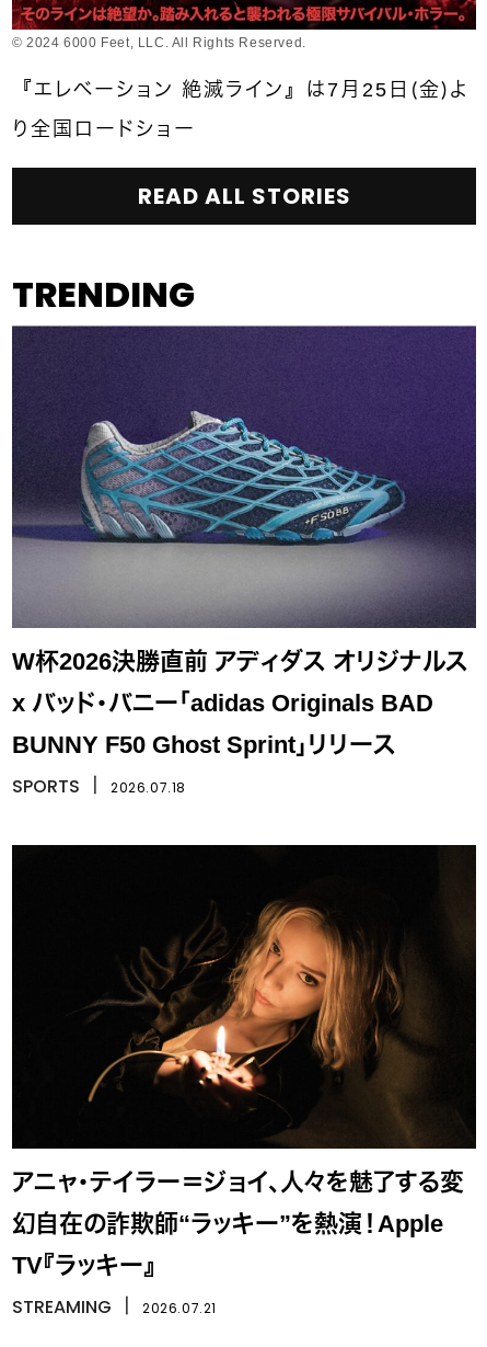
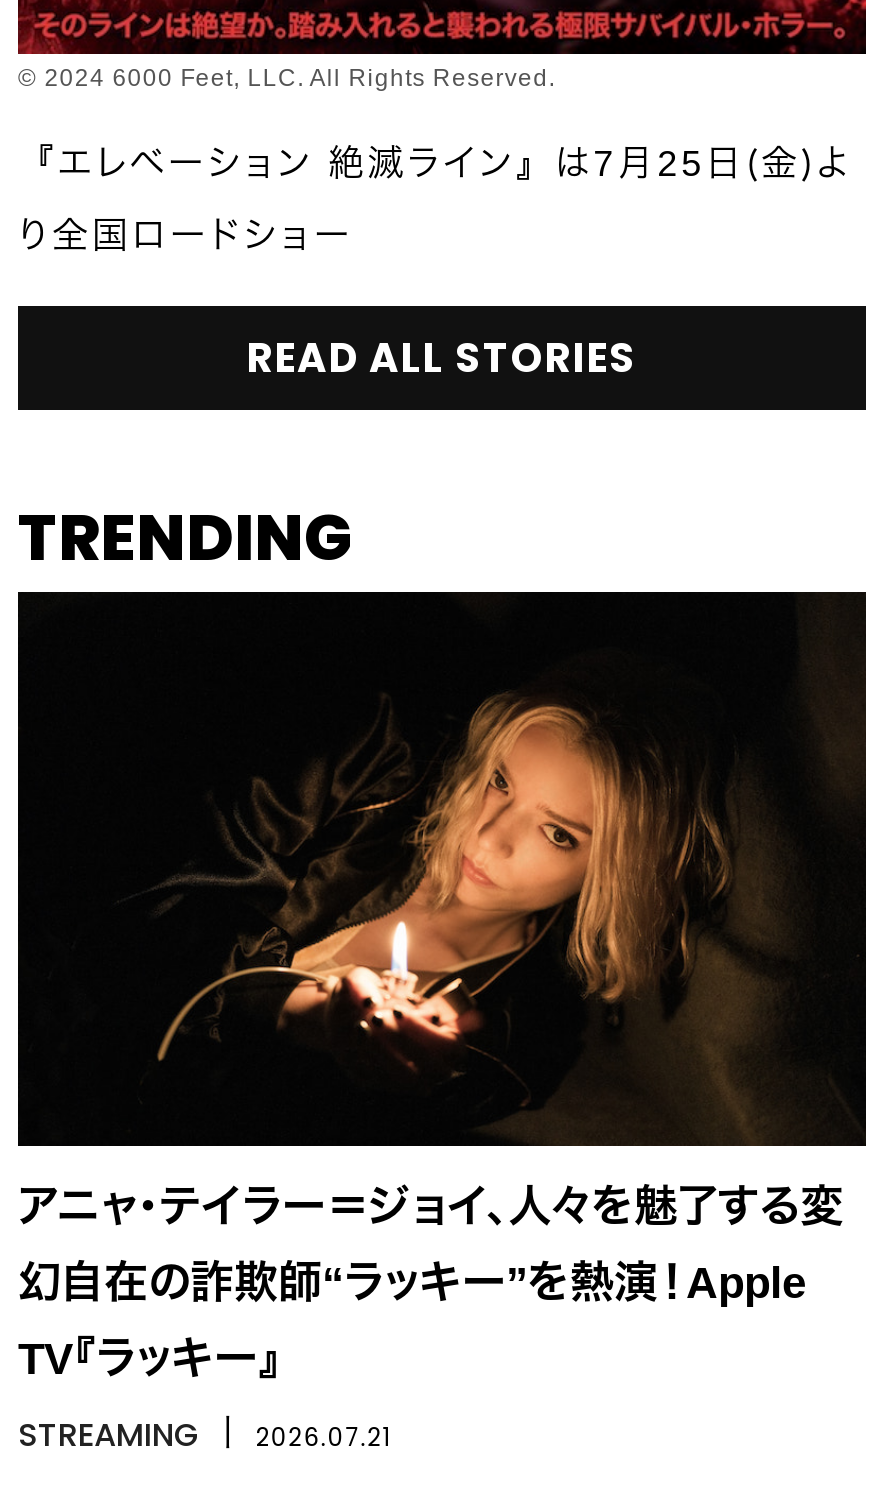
- [image]
- W杯2026決勝直前 アディダス オリジナルス
- x バッド・バニー「adidas Originals BAD
- BUNNY F50 Ghost Sprint」リリース
- SPORTS丨2026.07.18
